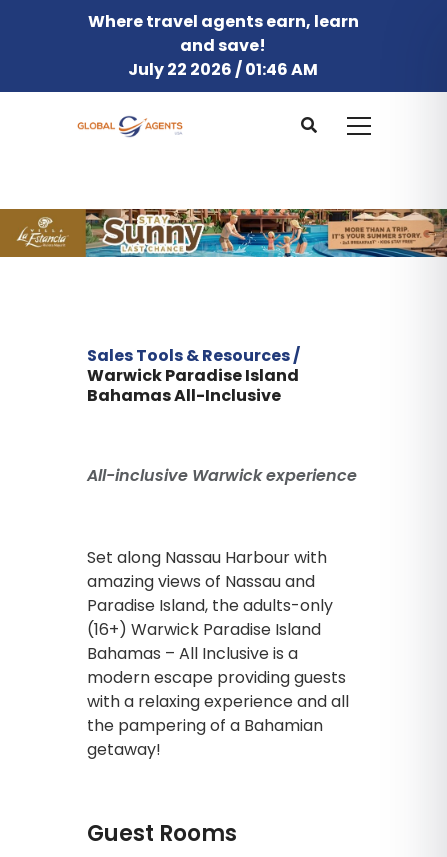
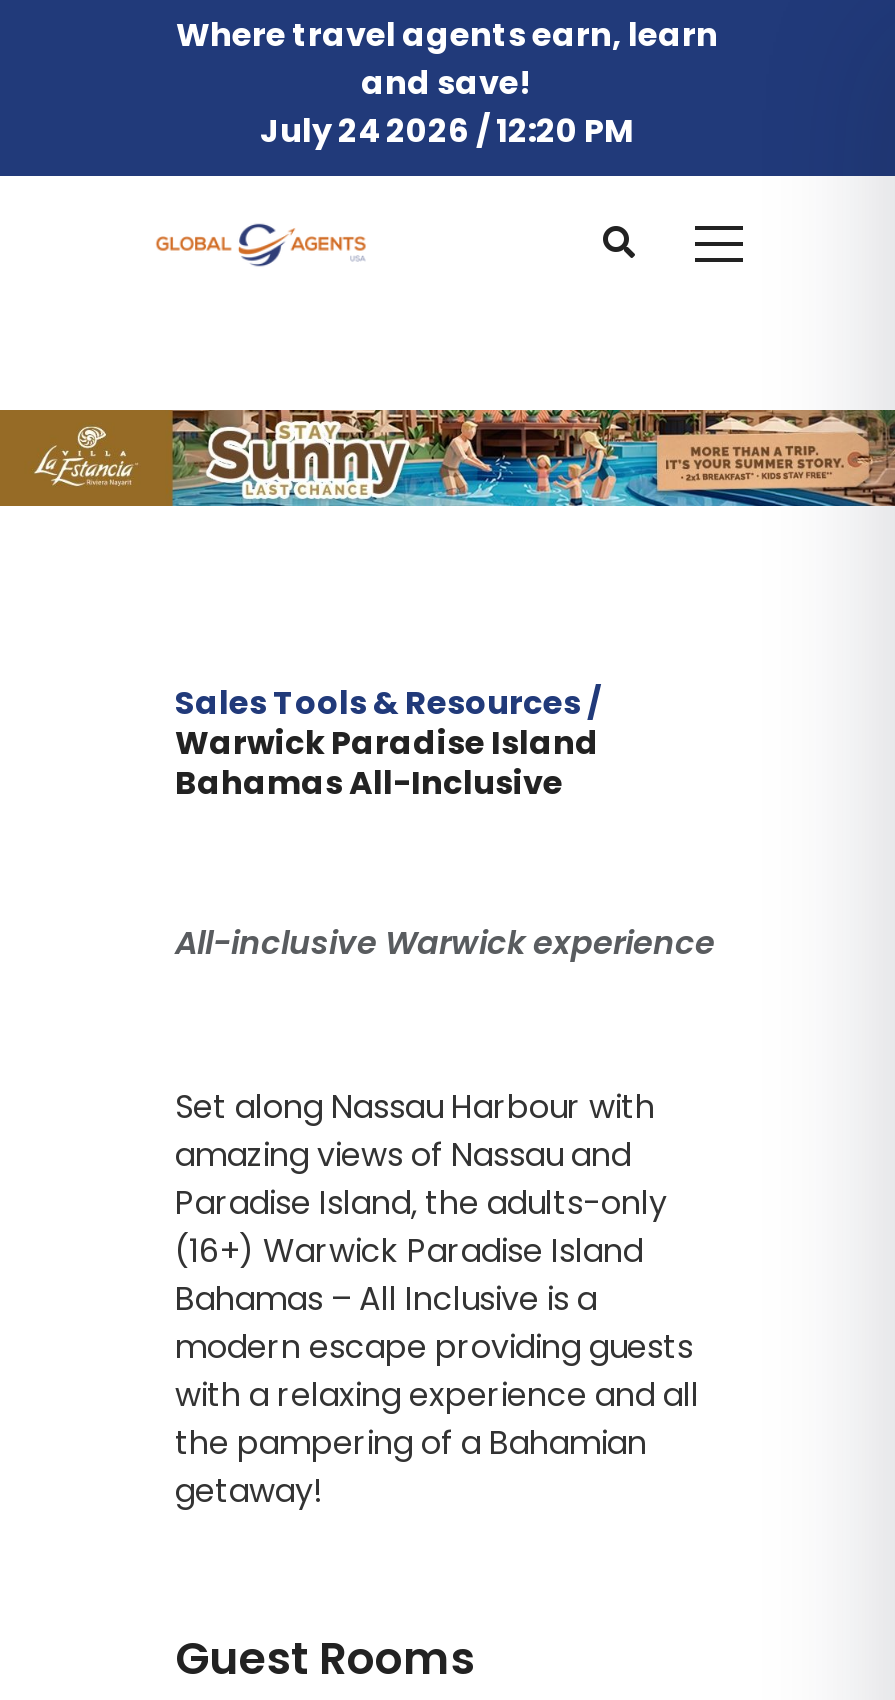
- July 22 2026 / 01:46 AM
+ July 24 2026 / 12:20 PM
